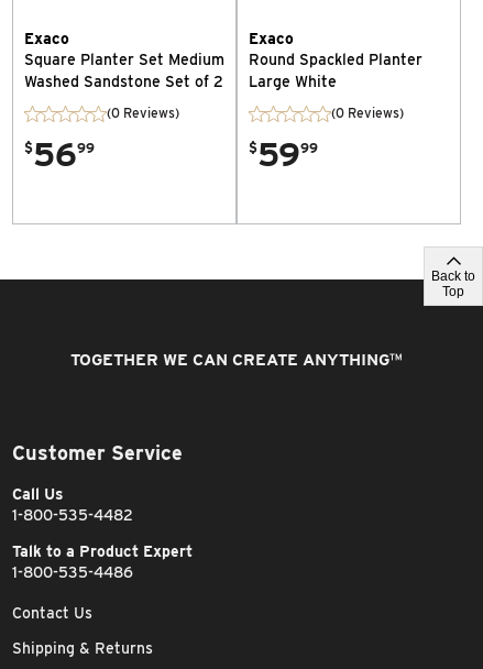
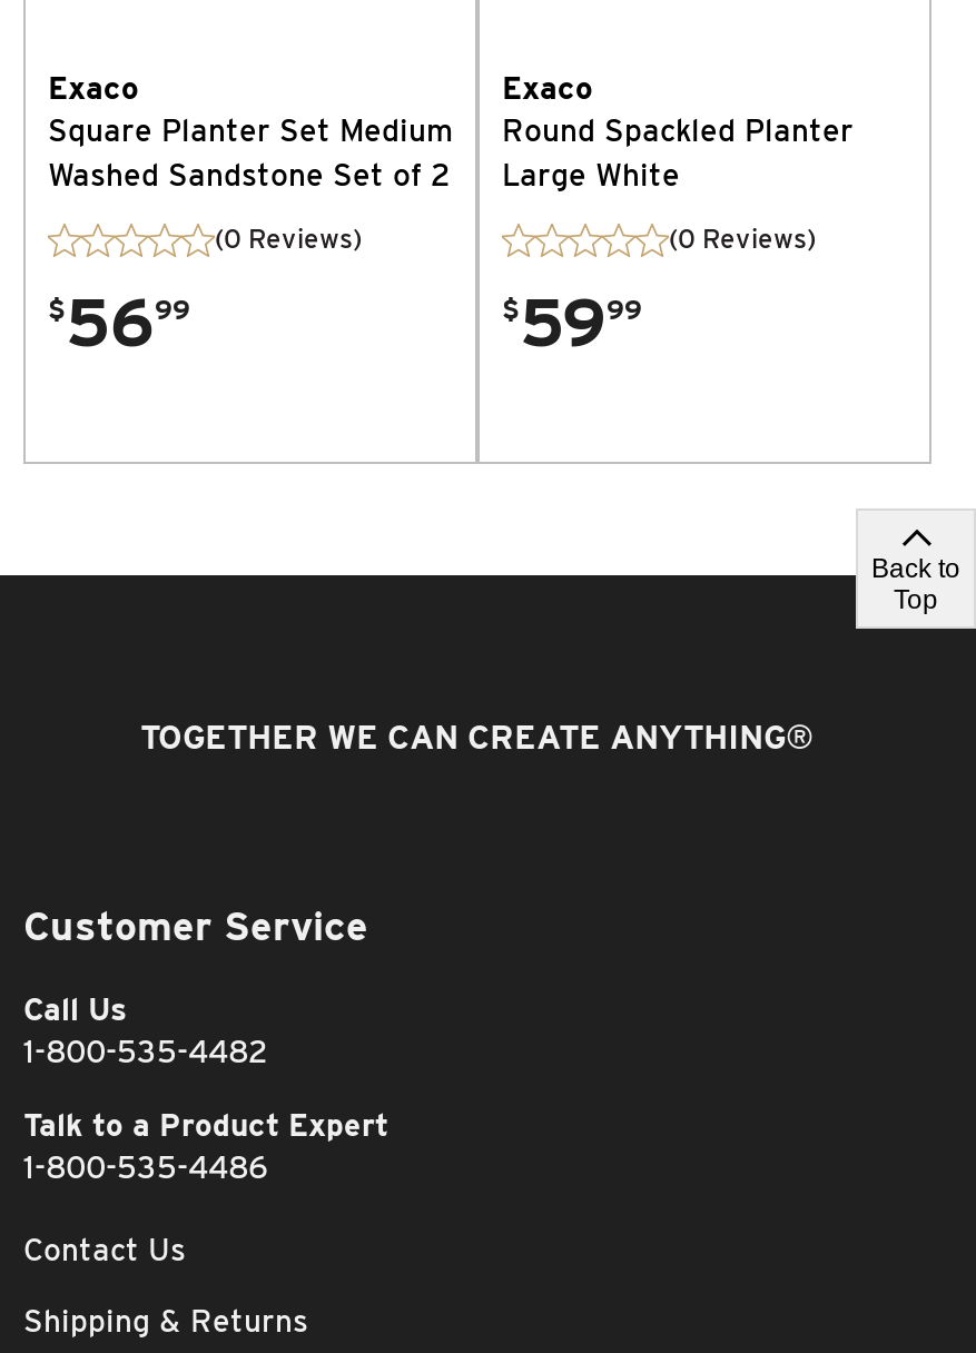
- TOGETHER WE CAN CREATE ANYTHING™
+ TOGETHER WE CAN CREATE ANYTHING®
